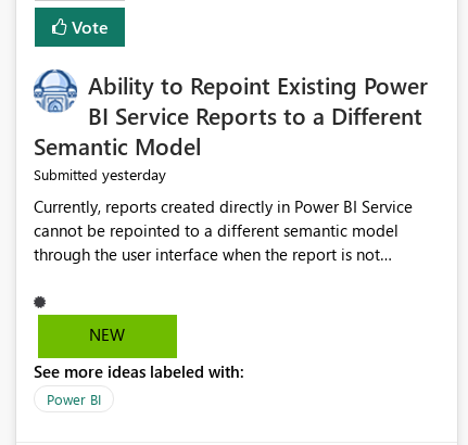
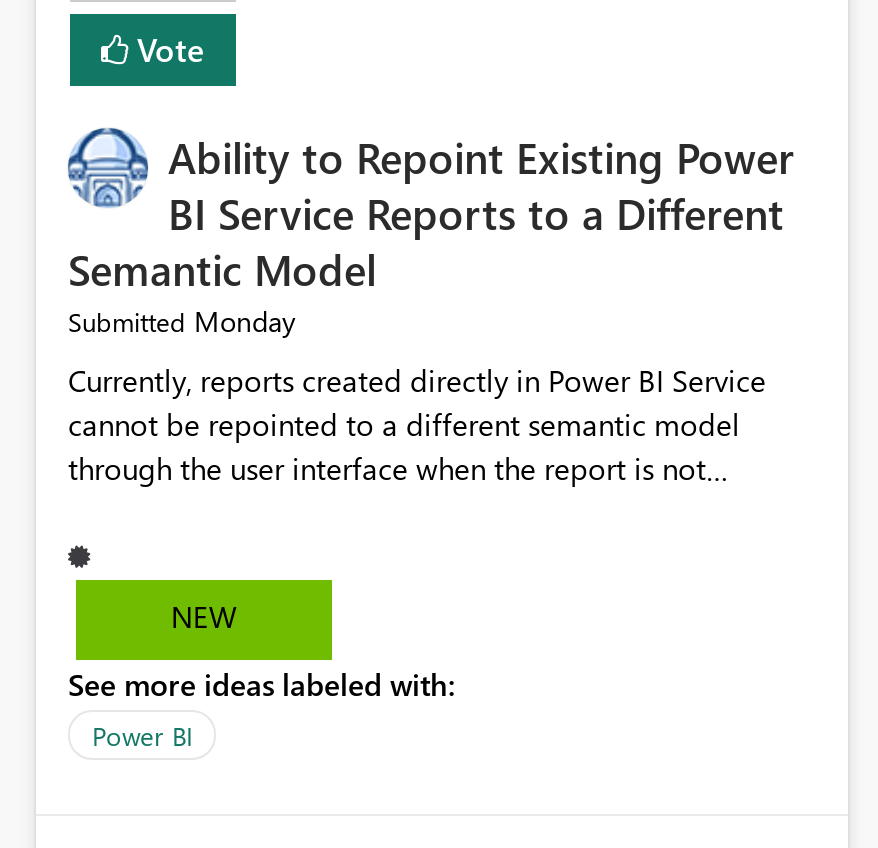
- Submitted yesterday
+ Submitted Monday
